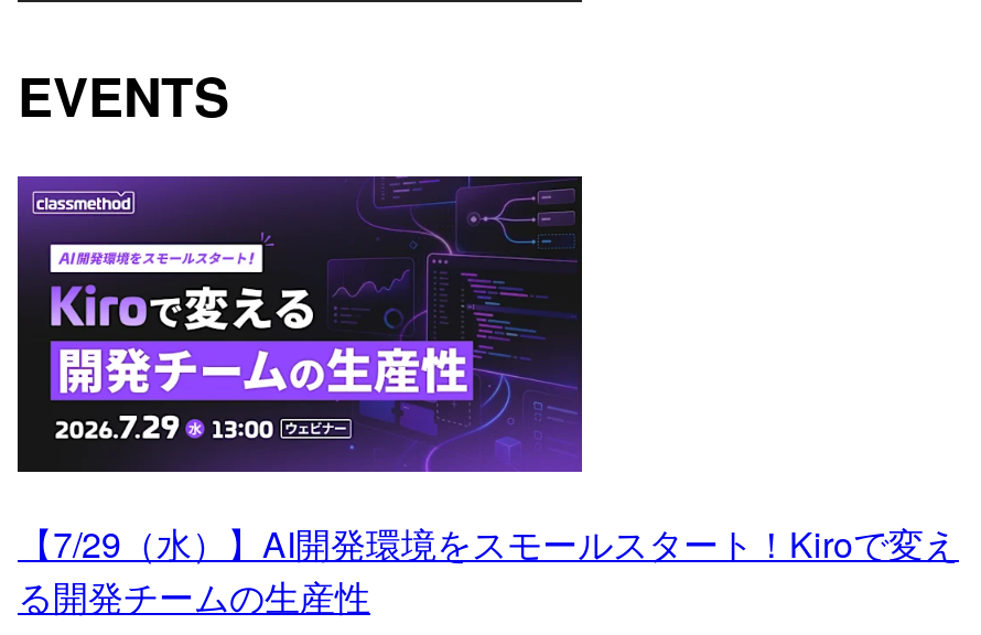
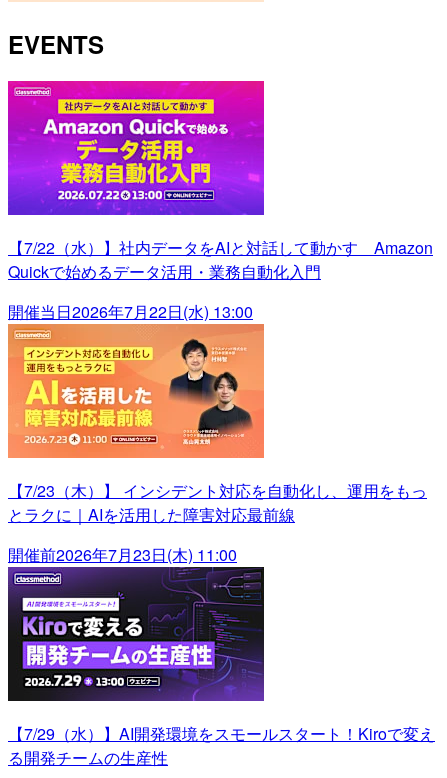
+ [image]
+ 【7/22（水）】社内データをAIと対話して動かす Amazon
+ Quickで始めるデータ活用・業務自動化入門
+ 開催当日2026年7月22日(水) 13:00

+ [image]
+ 【7/23（木）】 インシデント対応を自動化し、運用をもっ
+ とラクに｜AIを活用した障害対応最前線
+ 開催前2026年7月23日(木) 11:00
